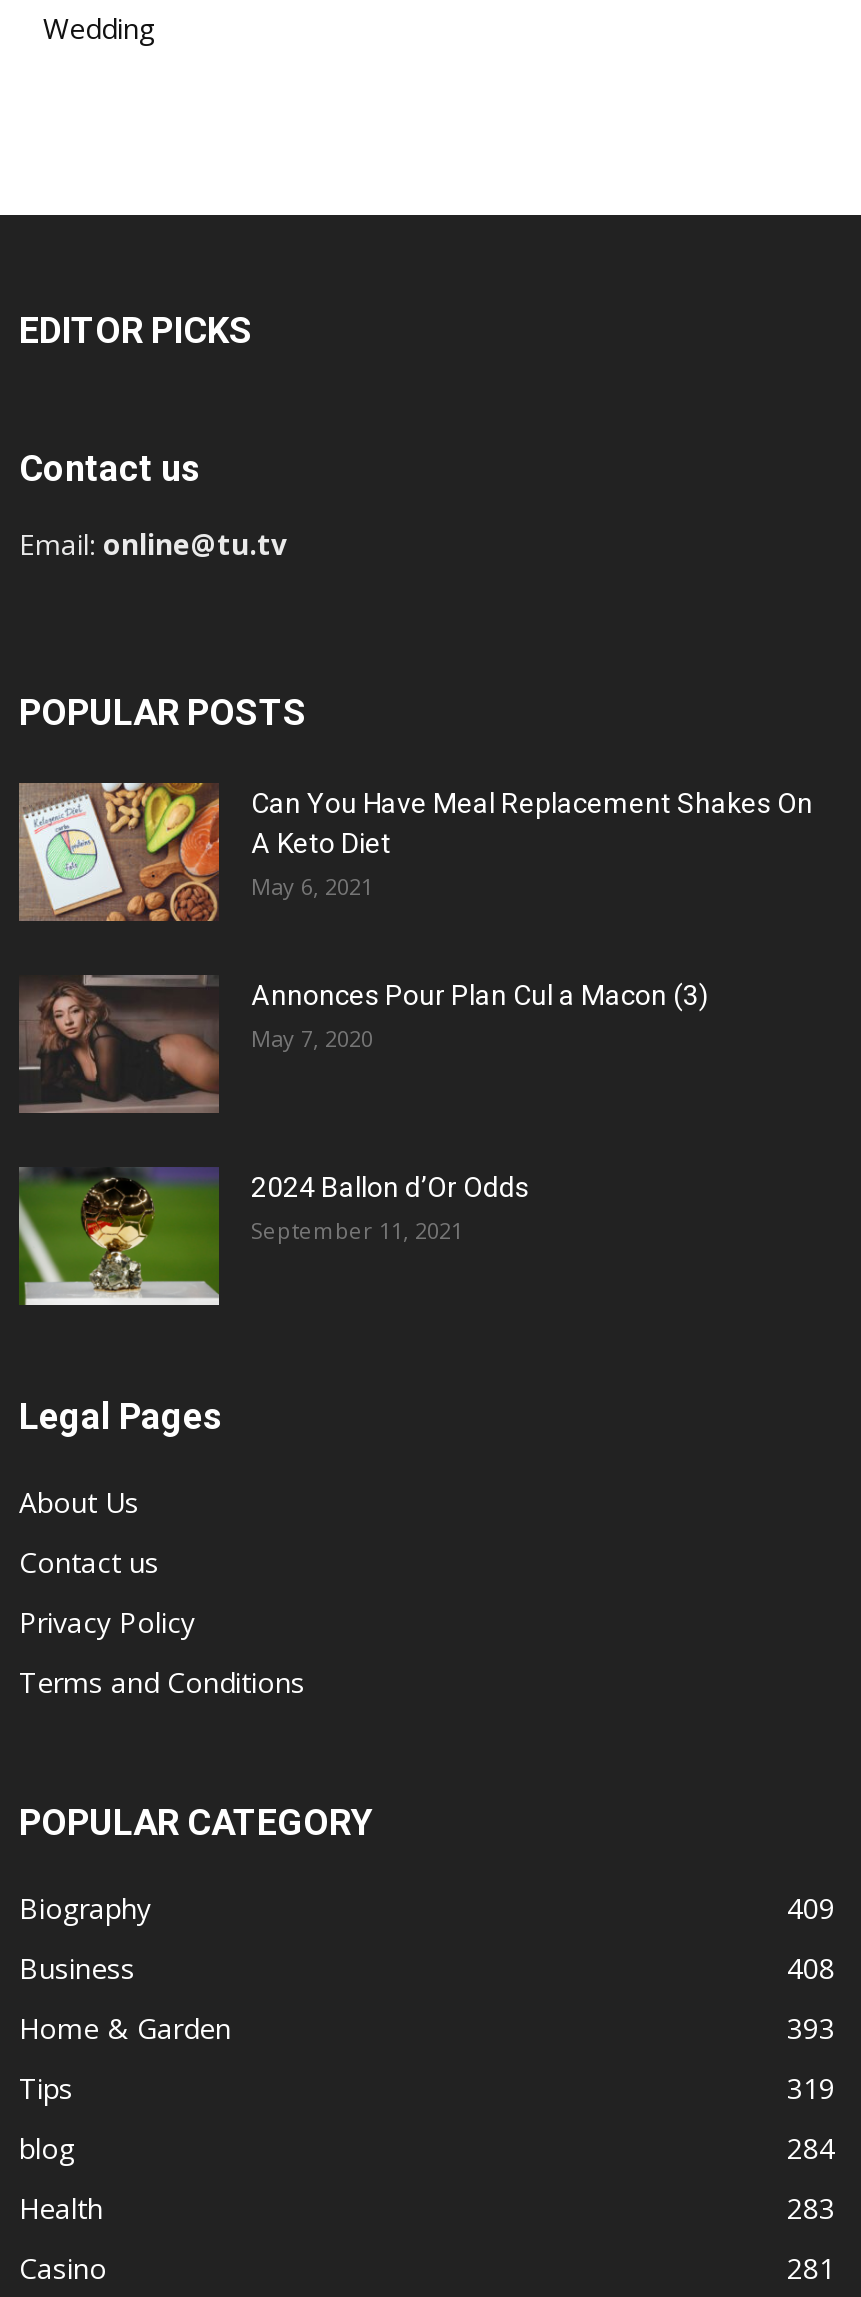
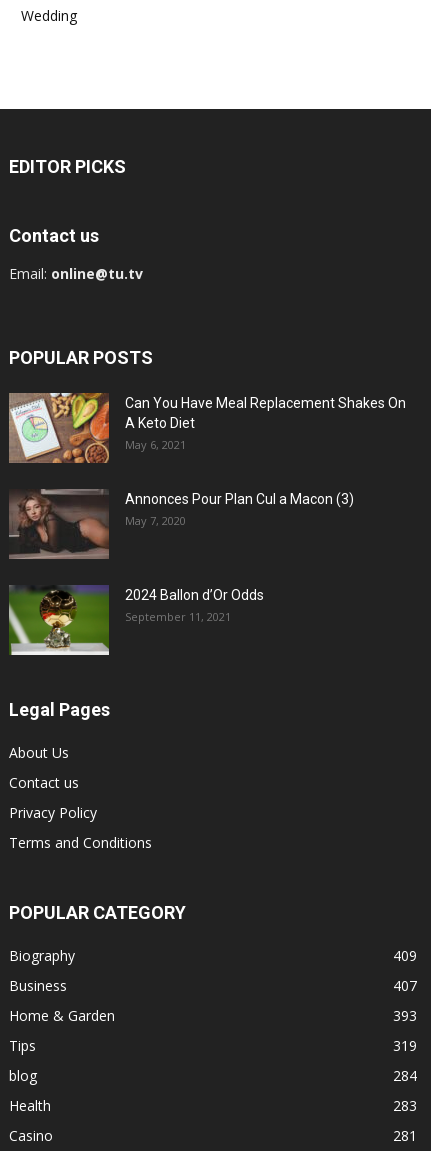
- 408
+ 407
